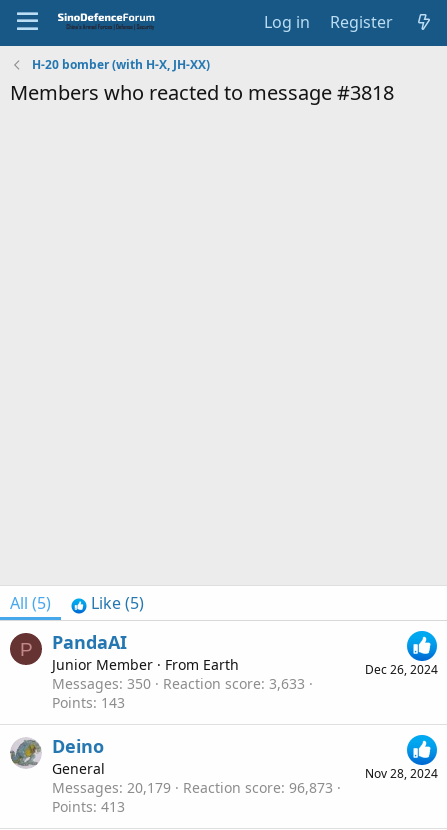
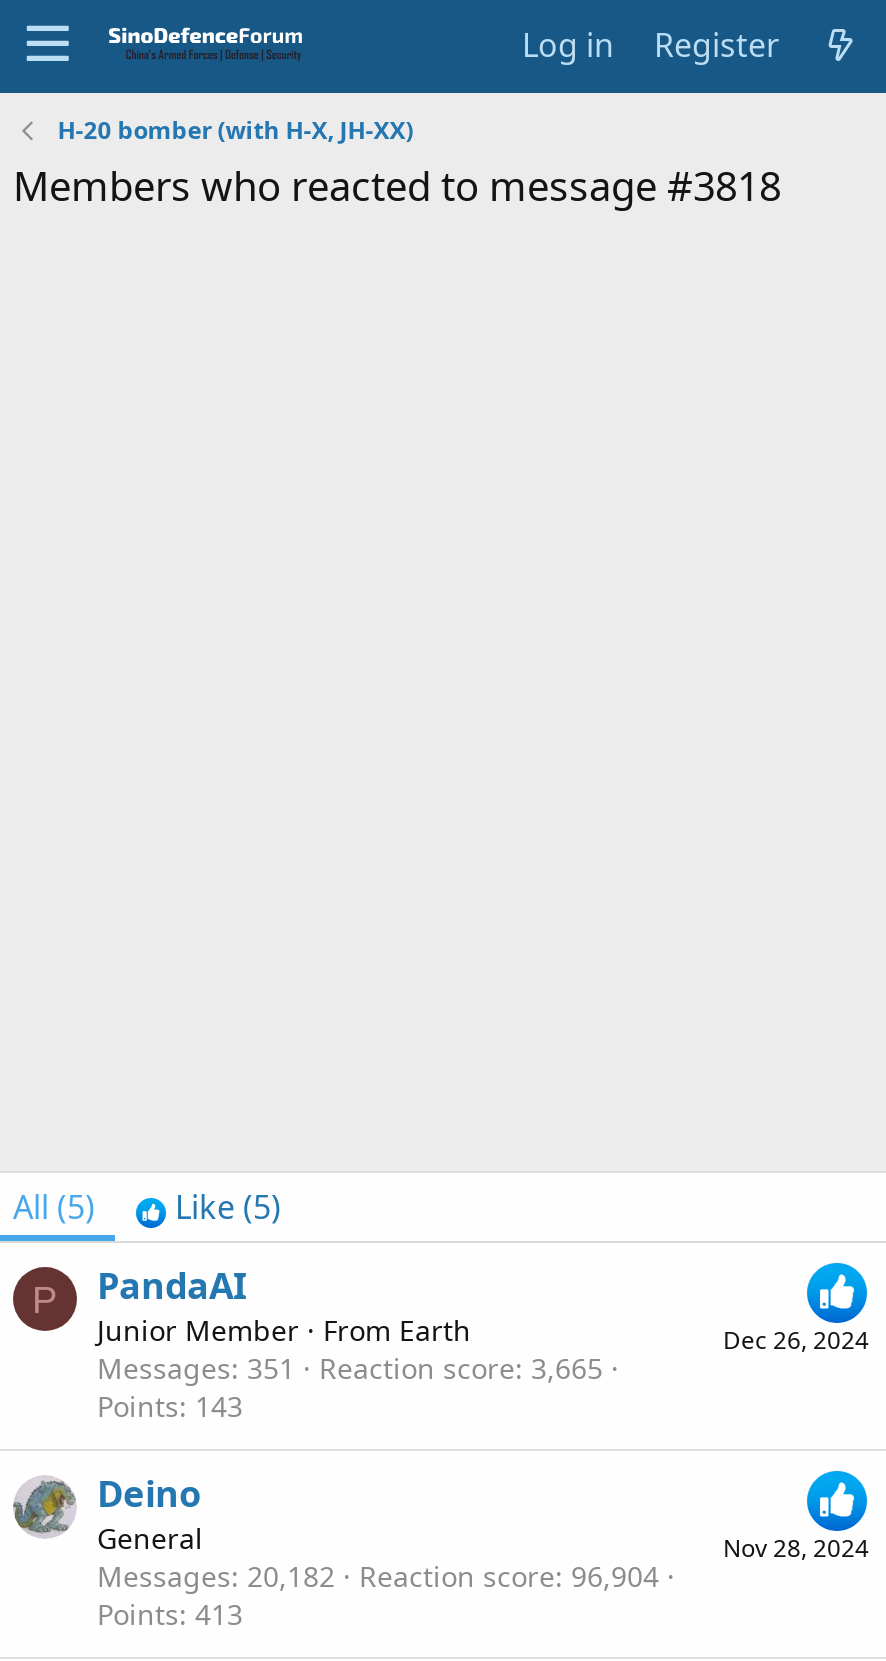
- Messages 350
+ Messages 351

- Reaction score 3,633
+ Reaction score 3,665

- Messages 20,179
+ Messages 20,182

- Reaction score 96,873
+ Reaction score 96,904
